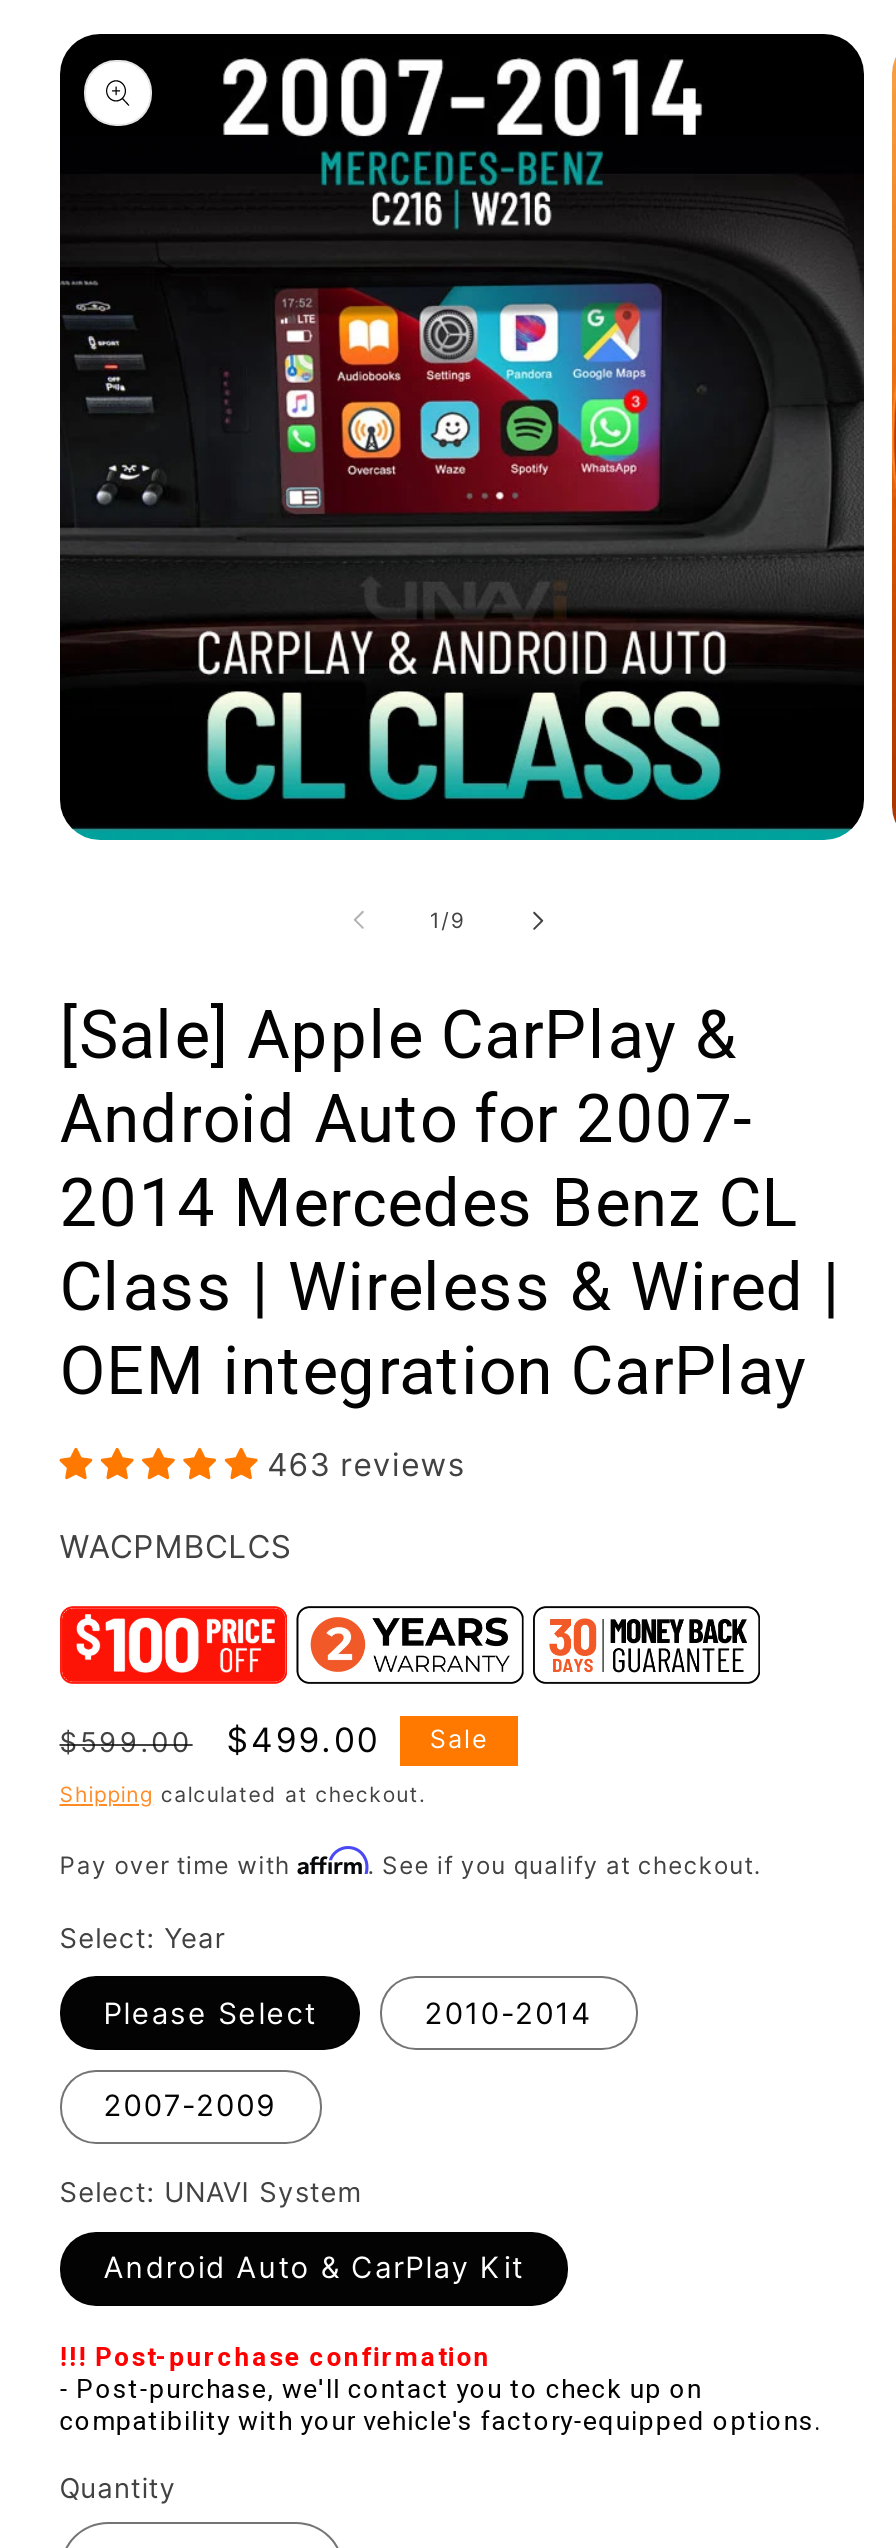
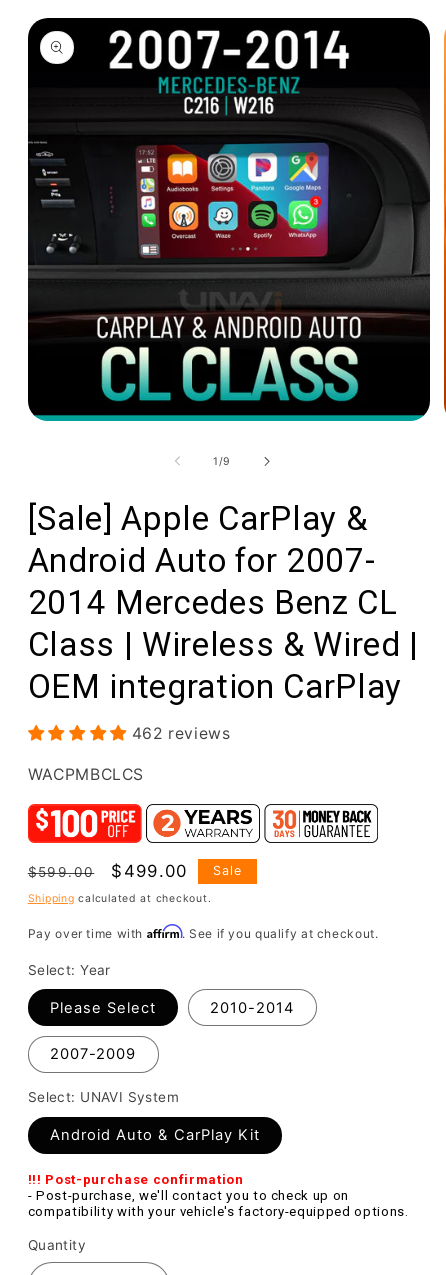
- 463 reviews
+ 462 reviews
